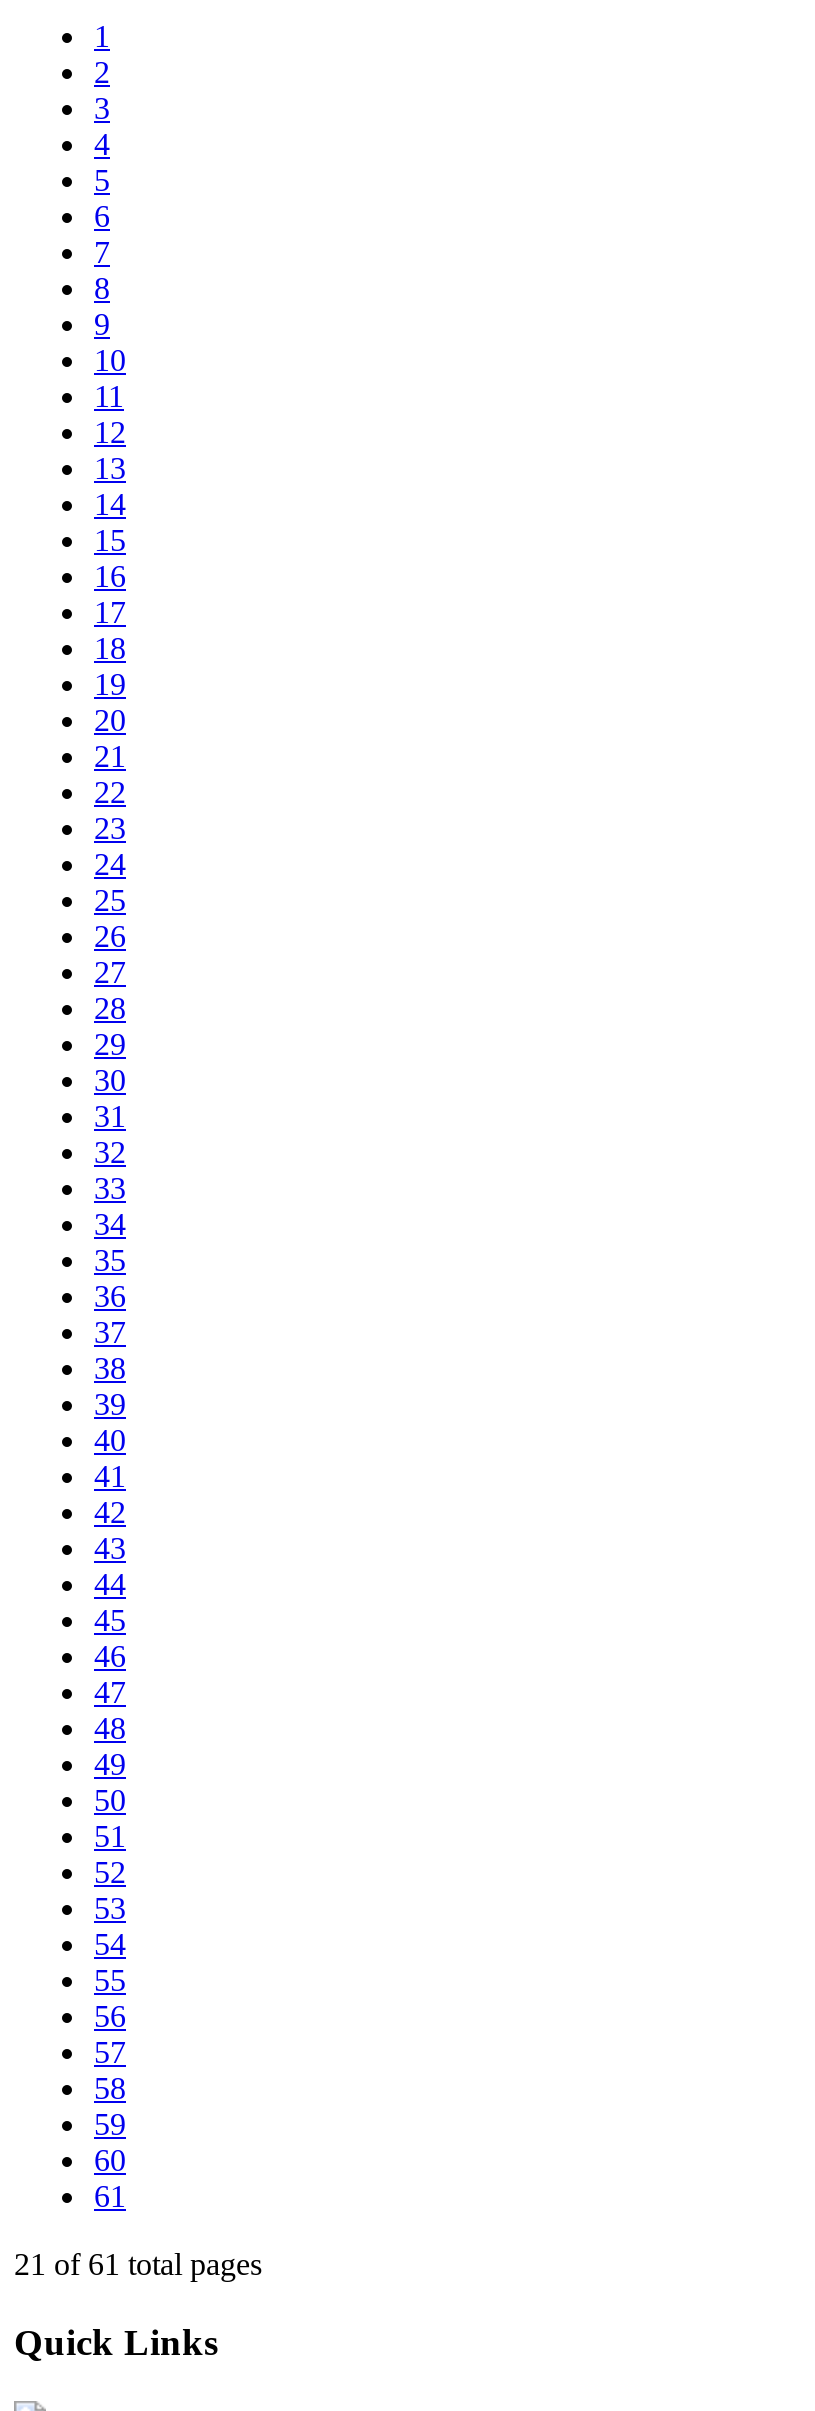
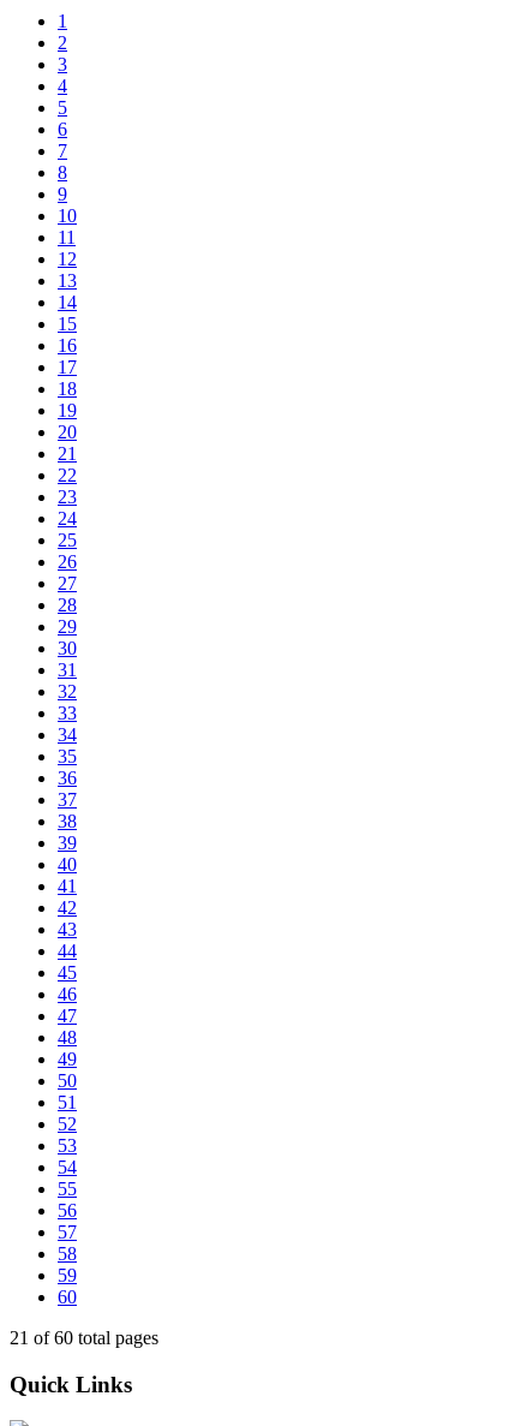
- 61
- 21 of 61 total pages
+ 21 of 60 total pages
